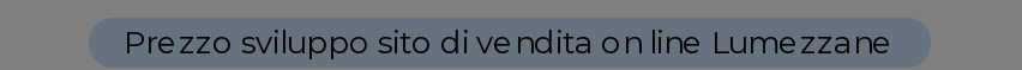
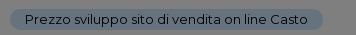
- Prezzo sviluppo sito di vendita on line Lumezzane
+ Prezzo sviluppo sito di vendita on line Casto
